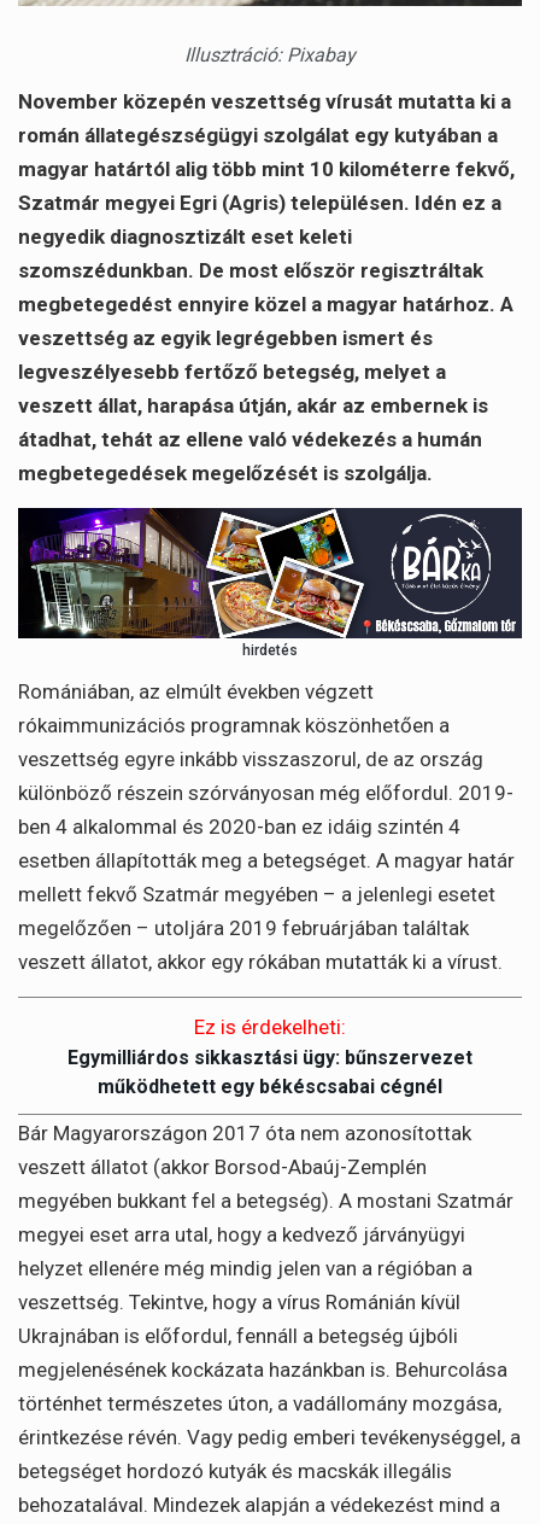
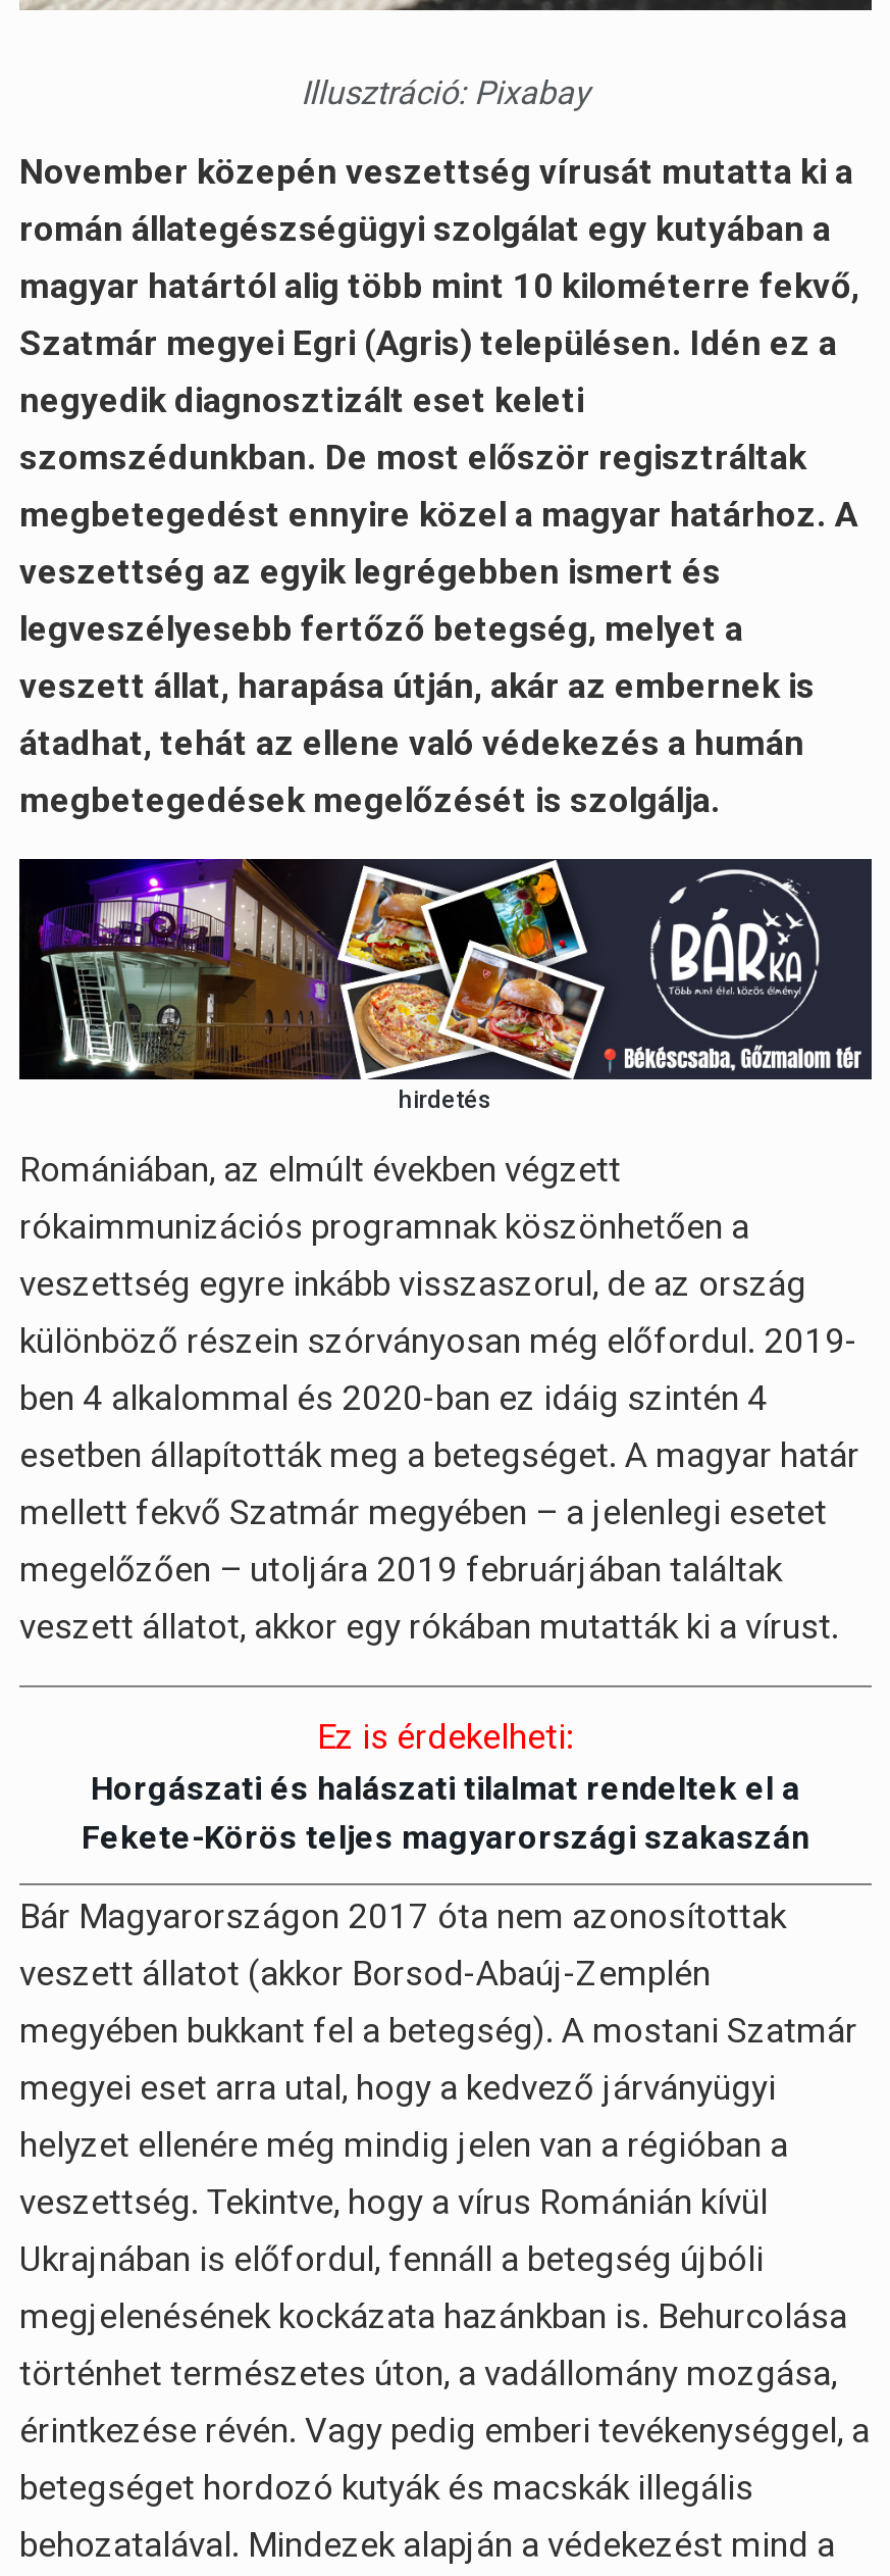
- Egymilliárdos sikkasztási ügy: bűnszervezet
- működhetett egy békéscsabai cégnél
+ Horgászati és halászati tilalmat rendeltek el a
+ Fekete-Körös teljes magyarországi szakaszán
